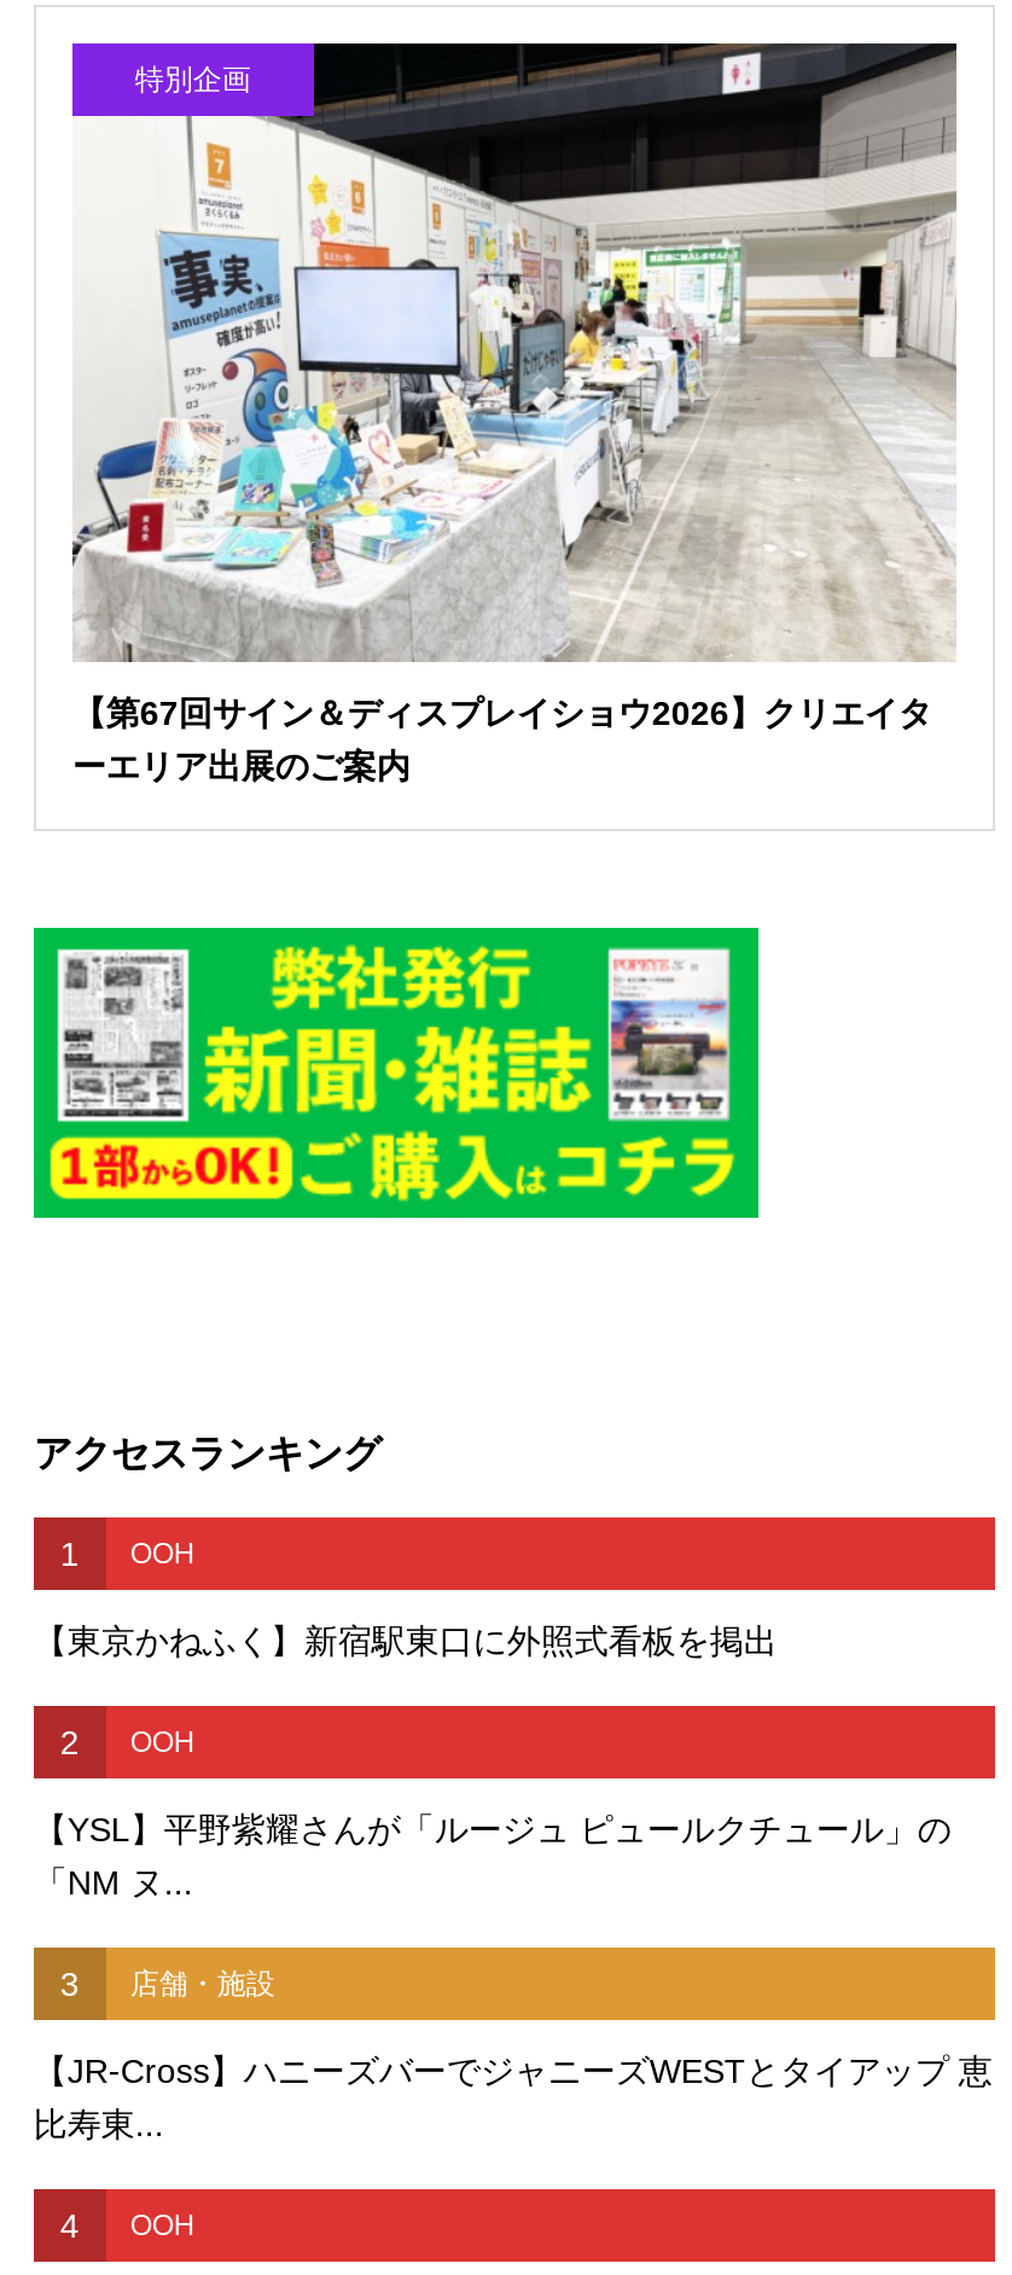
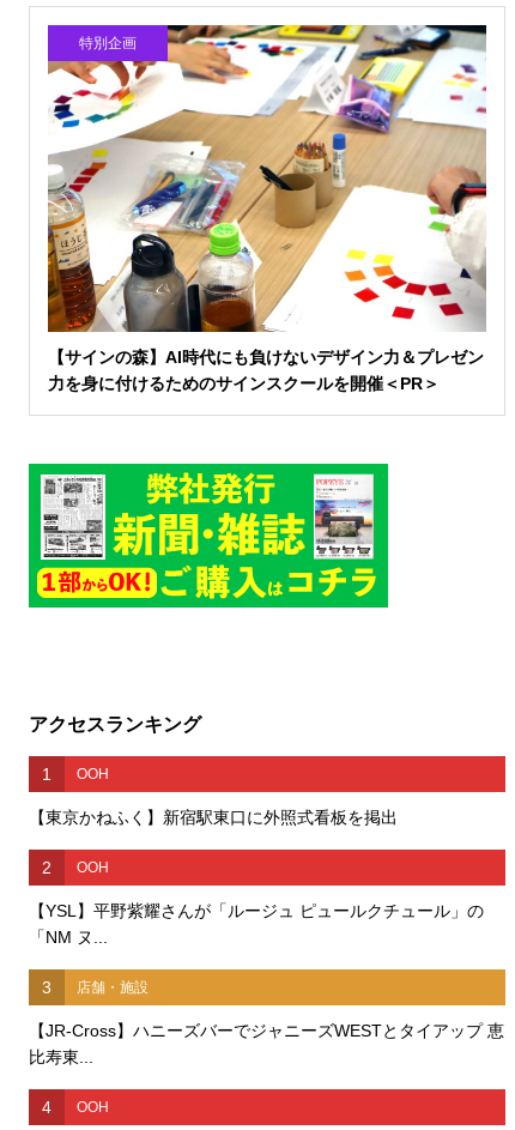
- [image]
- 【第67回サイン＆ディスプレイショウ2026】クリエイタ
- ーエリア出展のご案内
+ [image]
+ 【サインの森】AI時代にも負けないデザイン力＆プレゼン
+ 力を身に付けるためのサインスクールを開催＜PR＞
